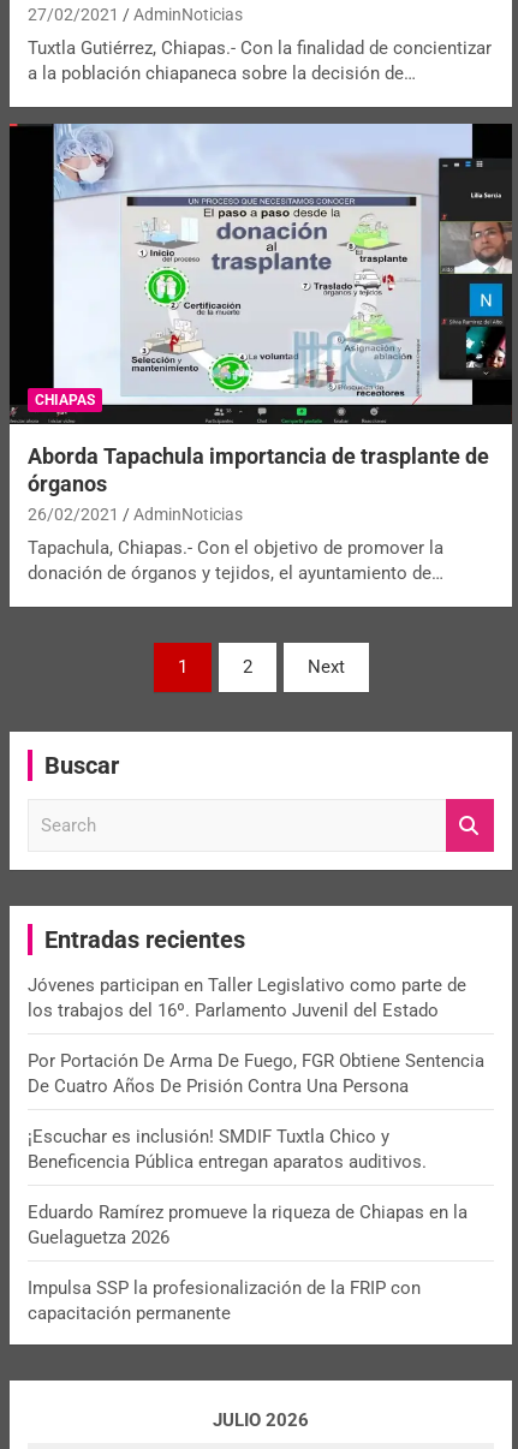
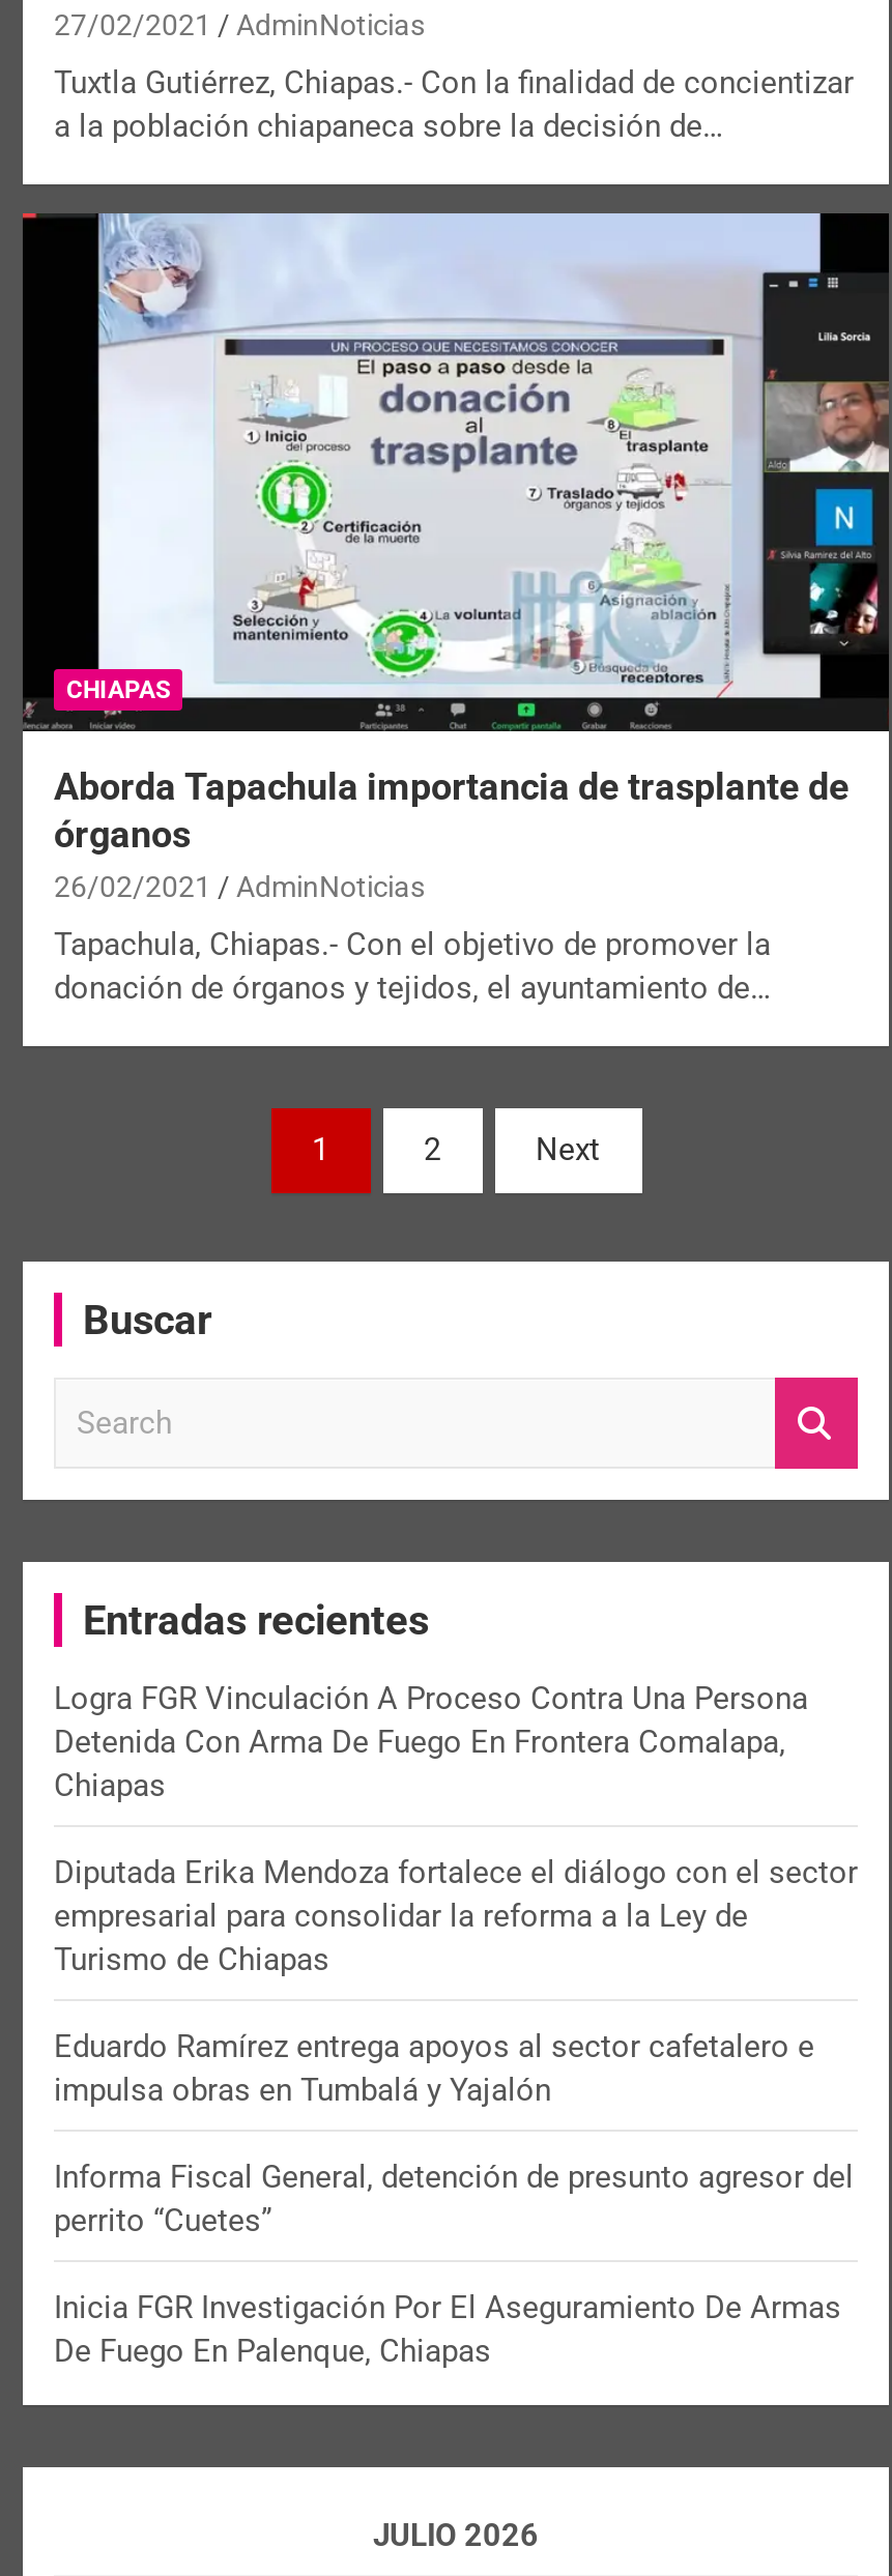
- Jóvenes participan en Taller Legislativo como parte de
- los trabajos del 16º. Parlamento Juvenil del Estado
+ Logra FGR Vinculación A Proceso Contra Una Persona
+ Detenida Con Arma De Fuego En Frontera Comalapa,
+ Chiapas

- Por Portación De Arma De Fuego, FGR Obtiene Sentencia
- De Cuatro Años De Prisión Contra Una Persona
+ Diputada Erika Mendoza fortalece el diálogo con el sector
+ empresarial para consolidar la reforma a la Ley de
+ Turismo de Chiapas

- ¡Escuchar es inclusión! SMDIF Tuxtla Chico y
- Beneficencia Pública entregan aparatos auditivos.
+ Eduardo Ramírez entrega apoyos al sector cafetalero e
+ impulsa obras en Tumbalá y Yajalón

- Eduardo Ramírez promueve la riqueza de Chiapas en la
- Guelaguetza 2026
+ Informa Fiscal General, detención de presunto agresor del
+ perrito “Cuetes”

- Impulsa SSP la profesionalización de la FRIP con
- capacitación permanente
+ Inicia FGR Investigación Por El Aseguramiento De Armas
+ De Fuego En Palenque, Chiapas
